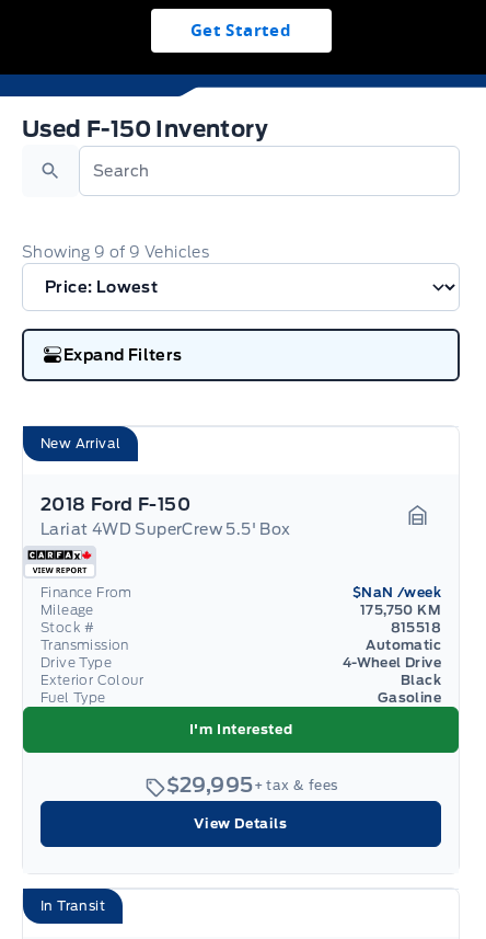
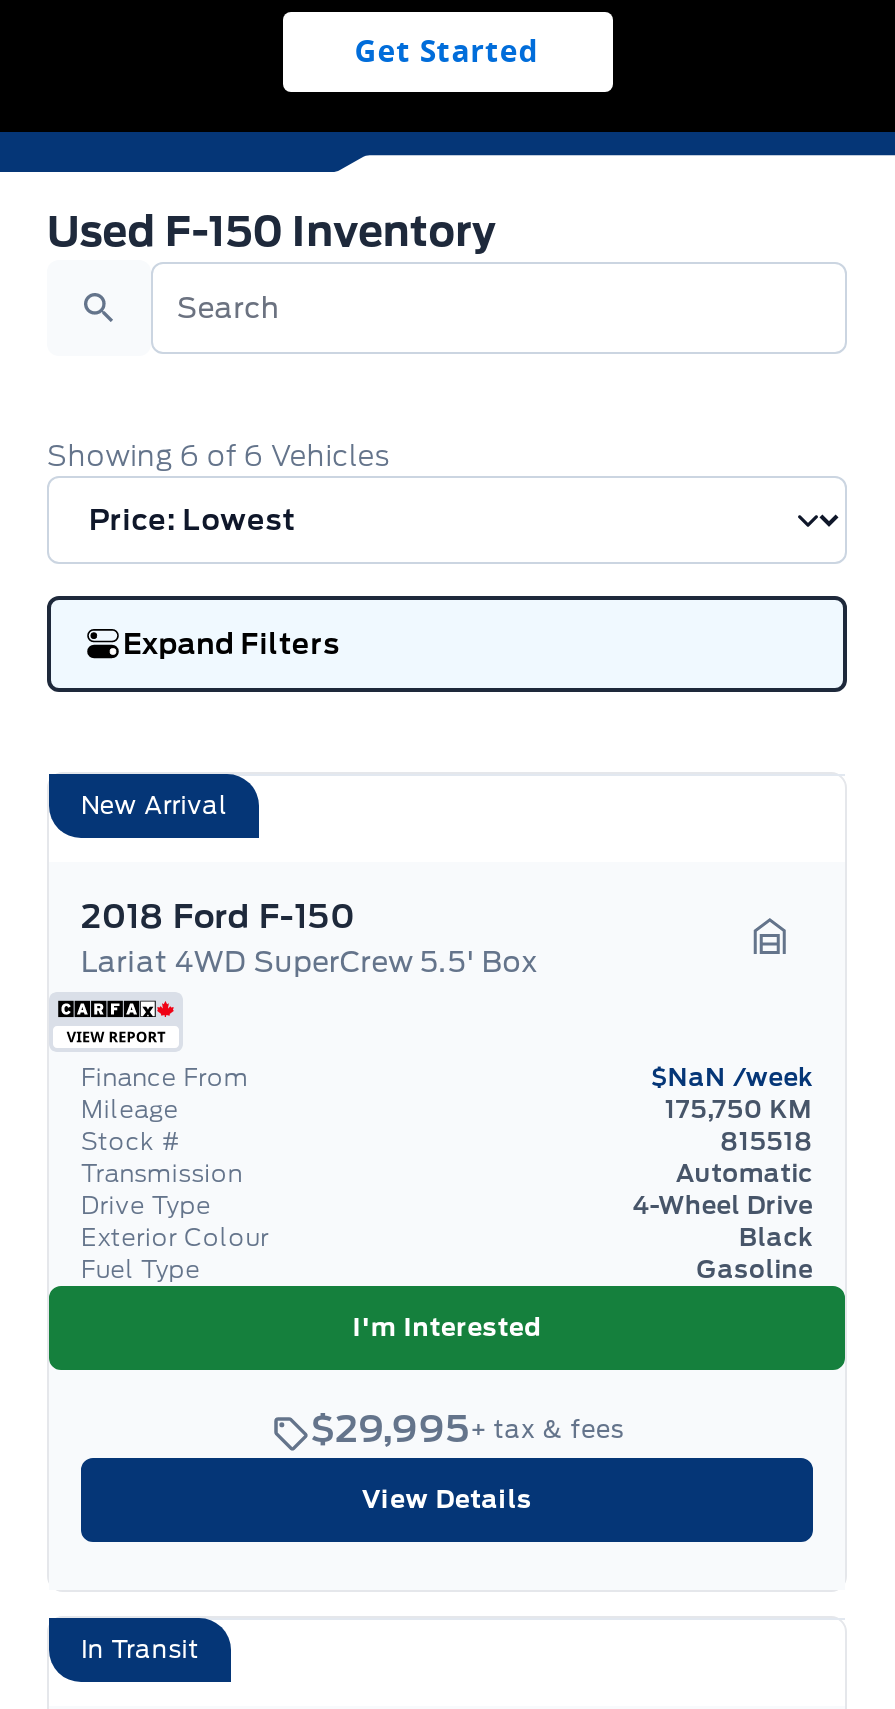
- Showing 9 of 9 Vehicles
+ Showing 6 of 6 Vehicles
